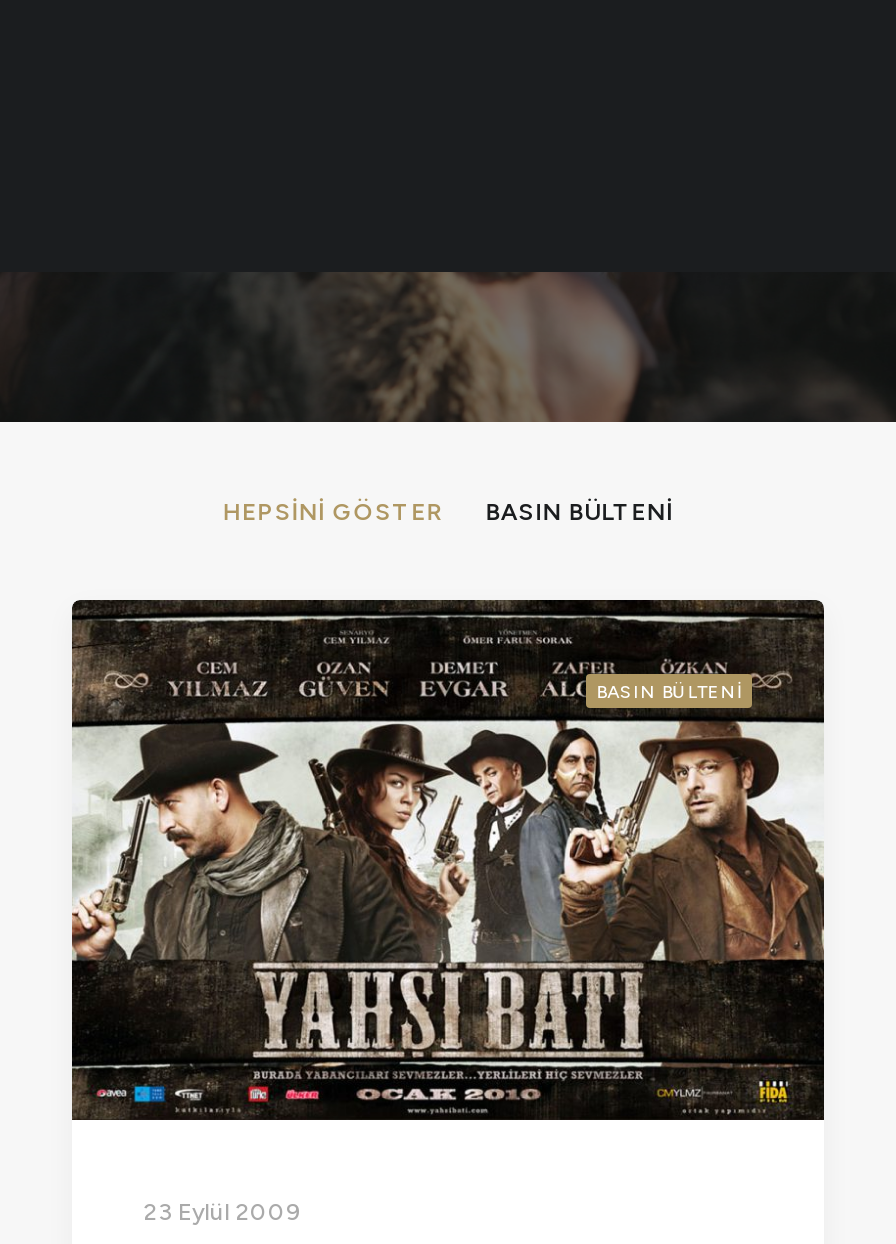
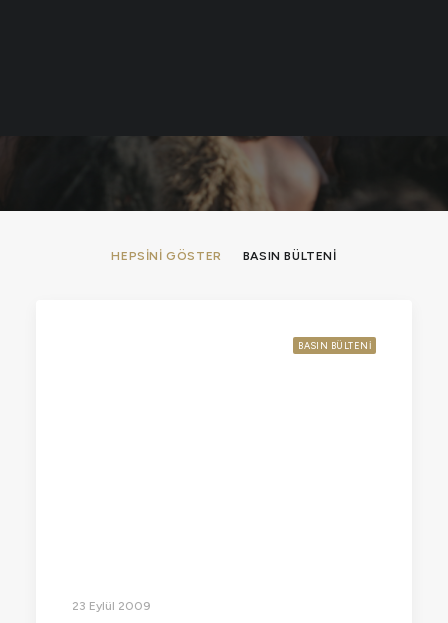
- [image]
